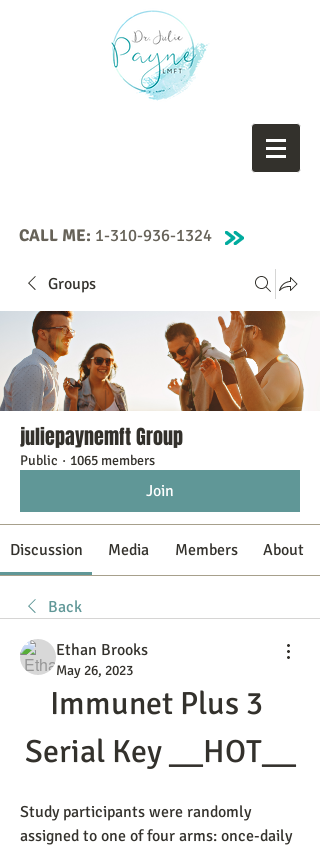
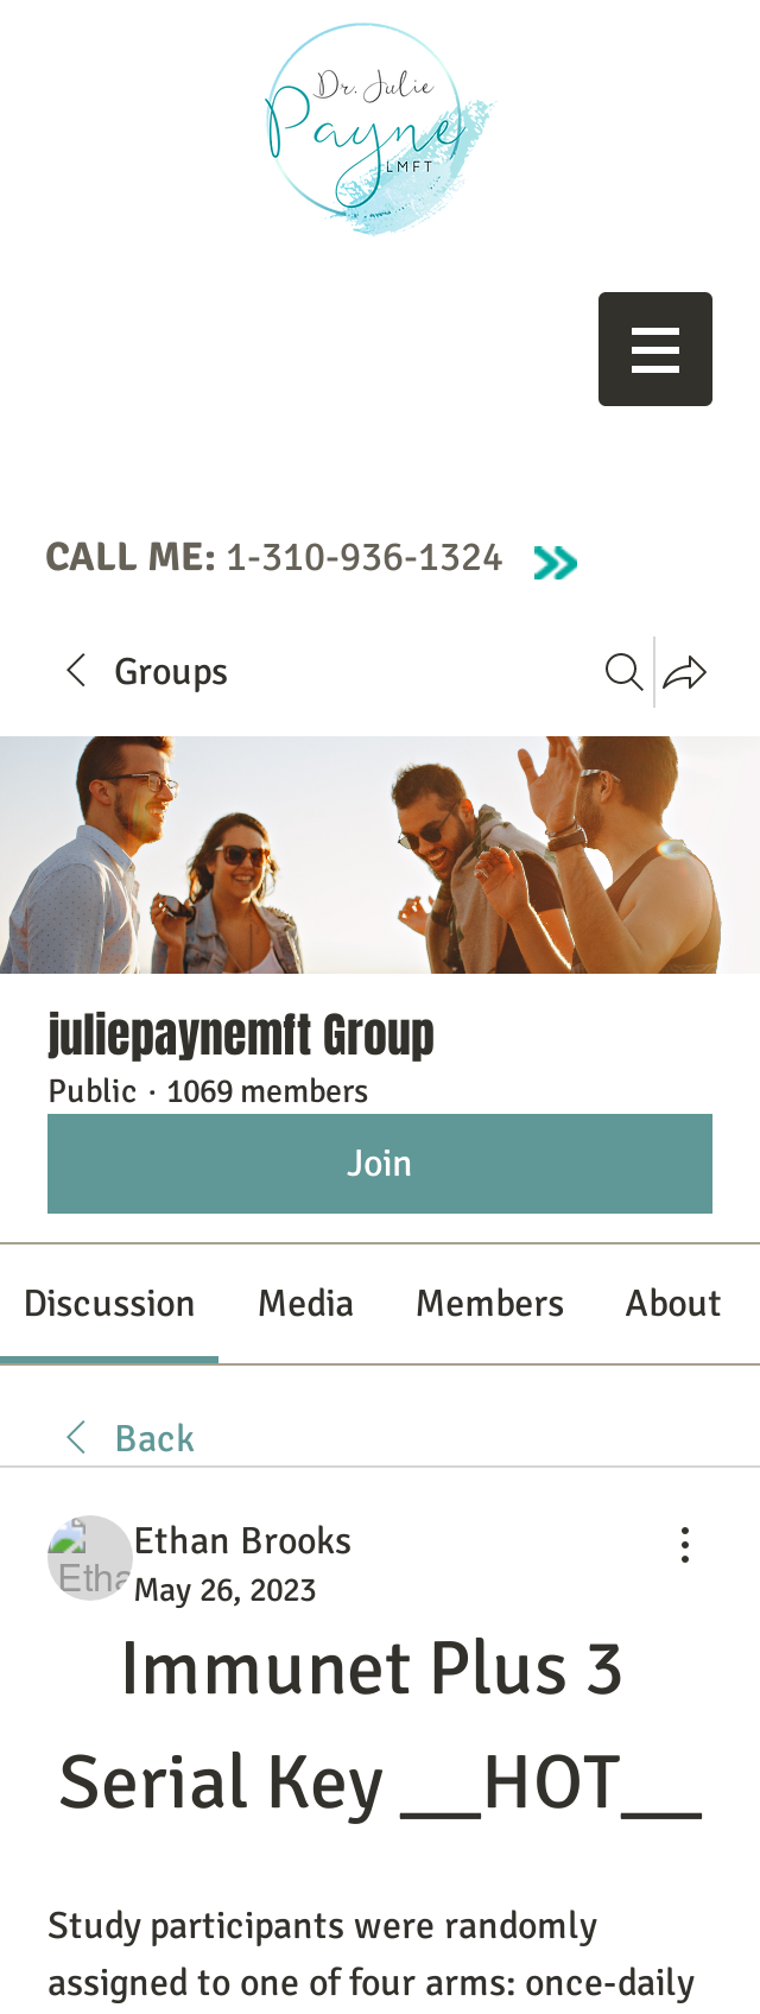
- Public · 1065 members
+ Public · 1069 members
